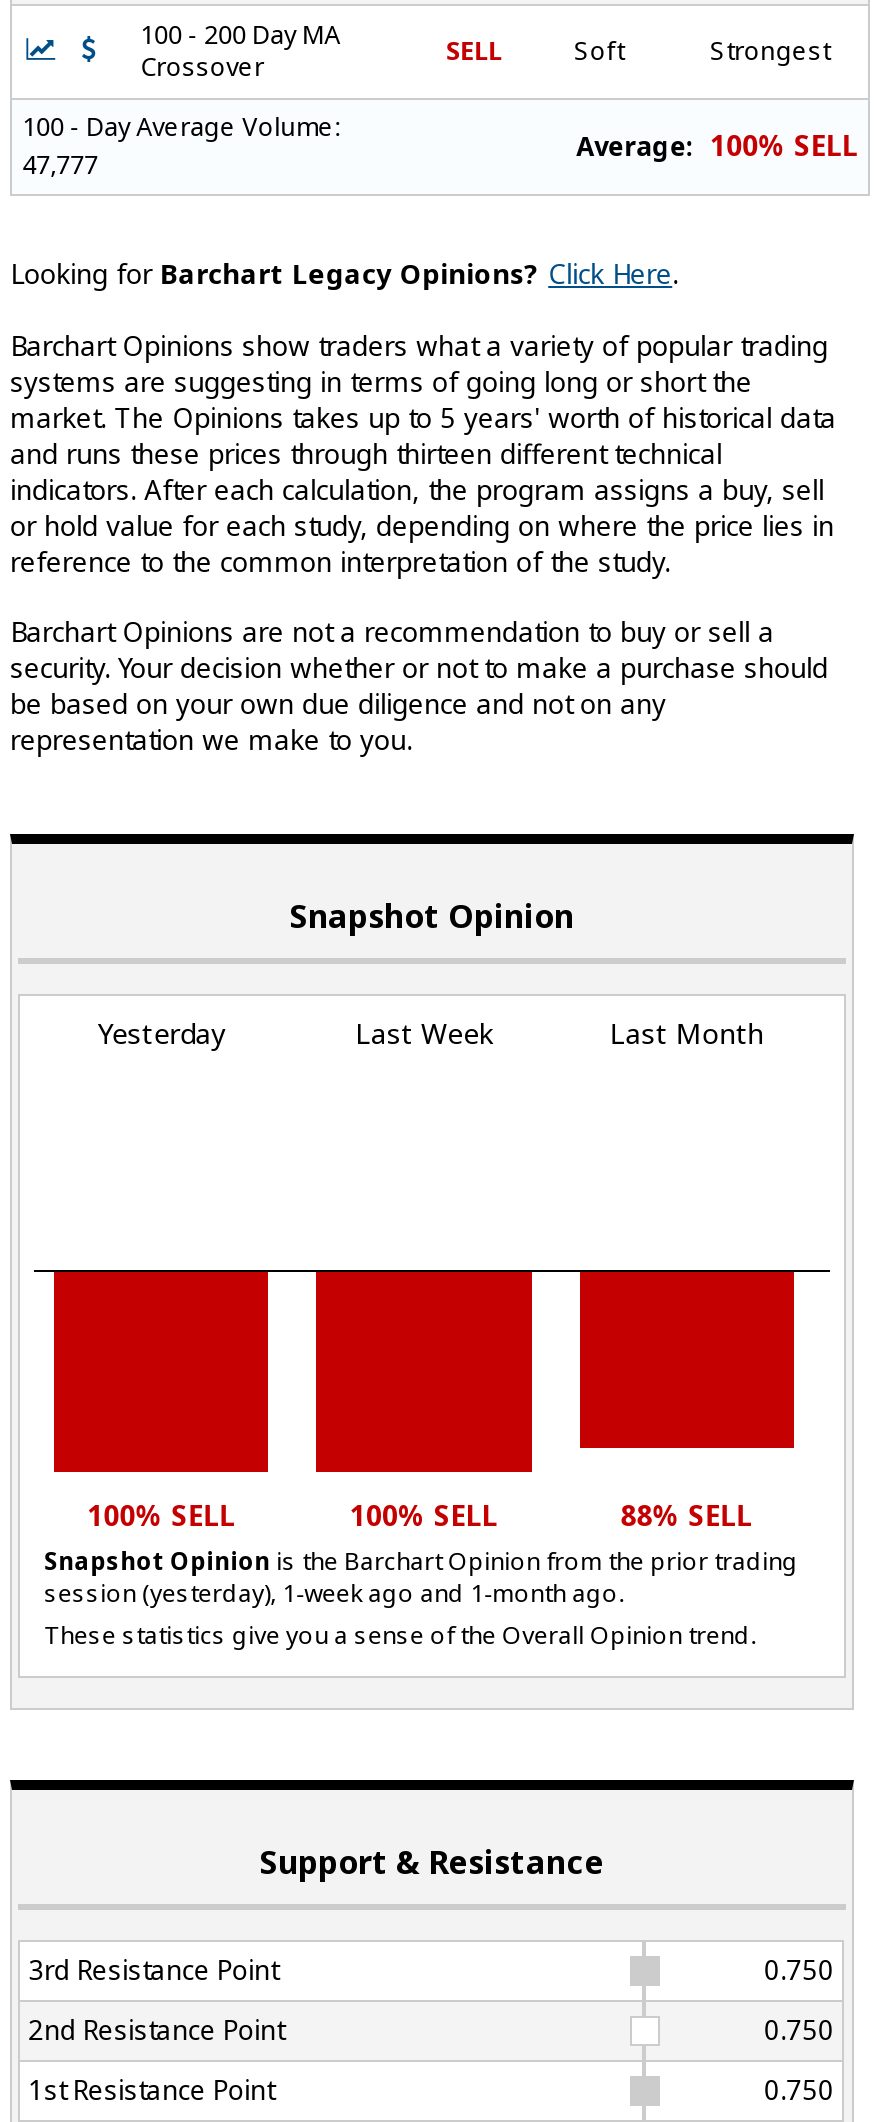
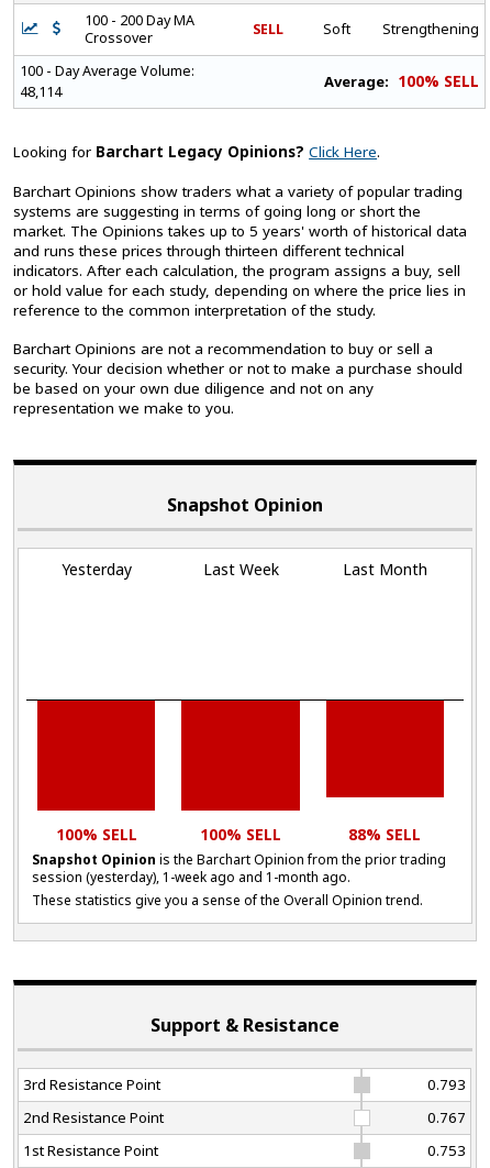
- Strongest
+ Strengthening

- 47,777
+ 48,114

- 0.750
+ 0.793

- 0.750
+ 0.767

- 0.750
+ 0.753
